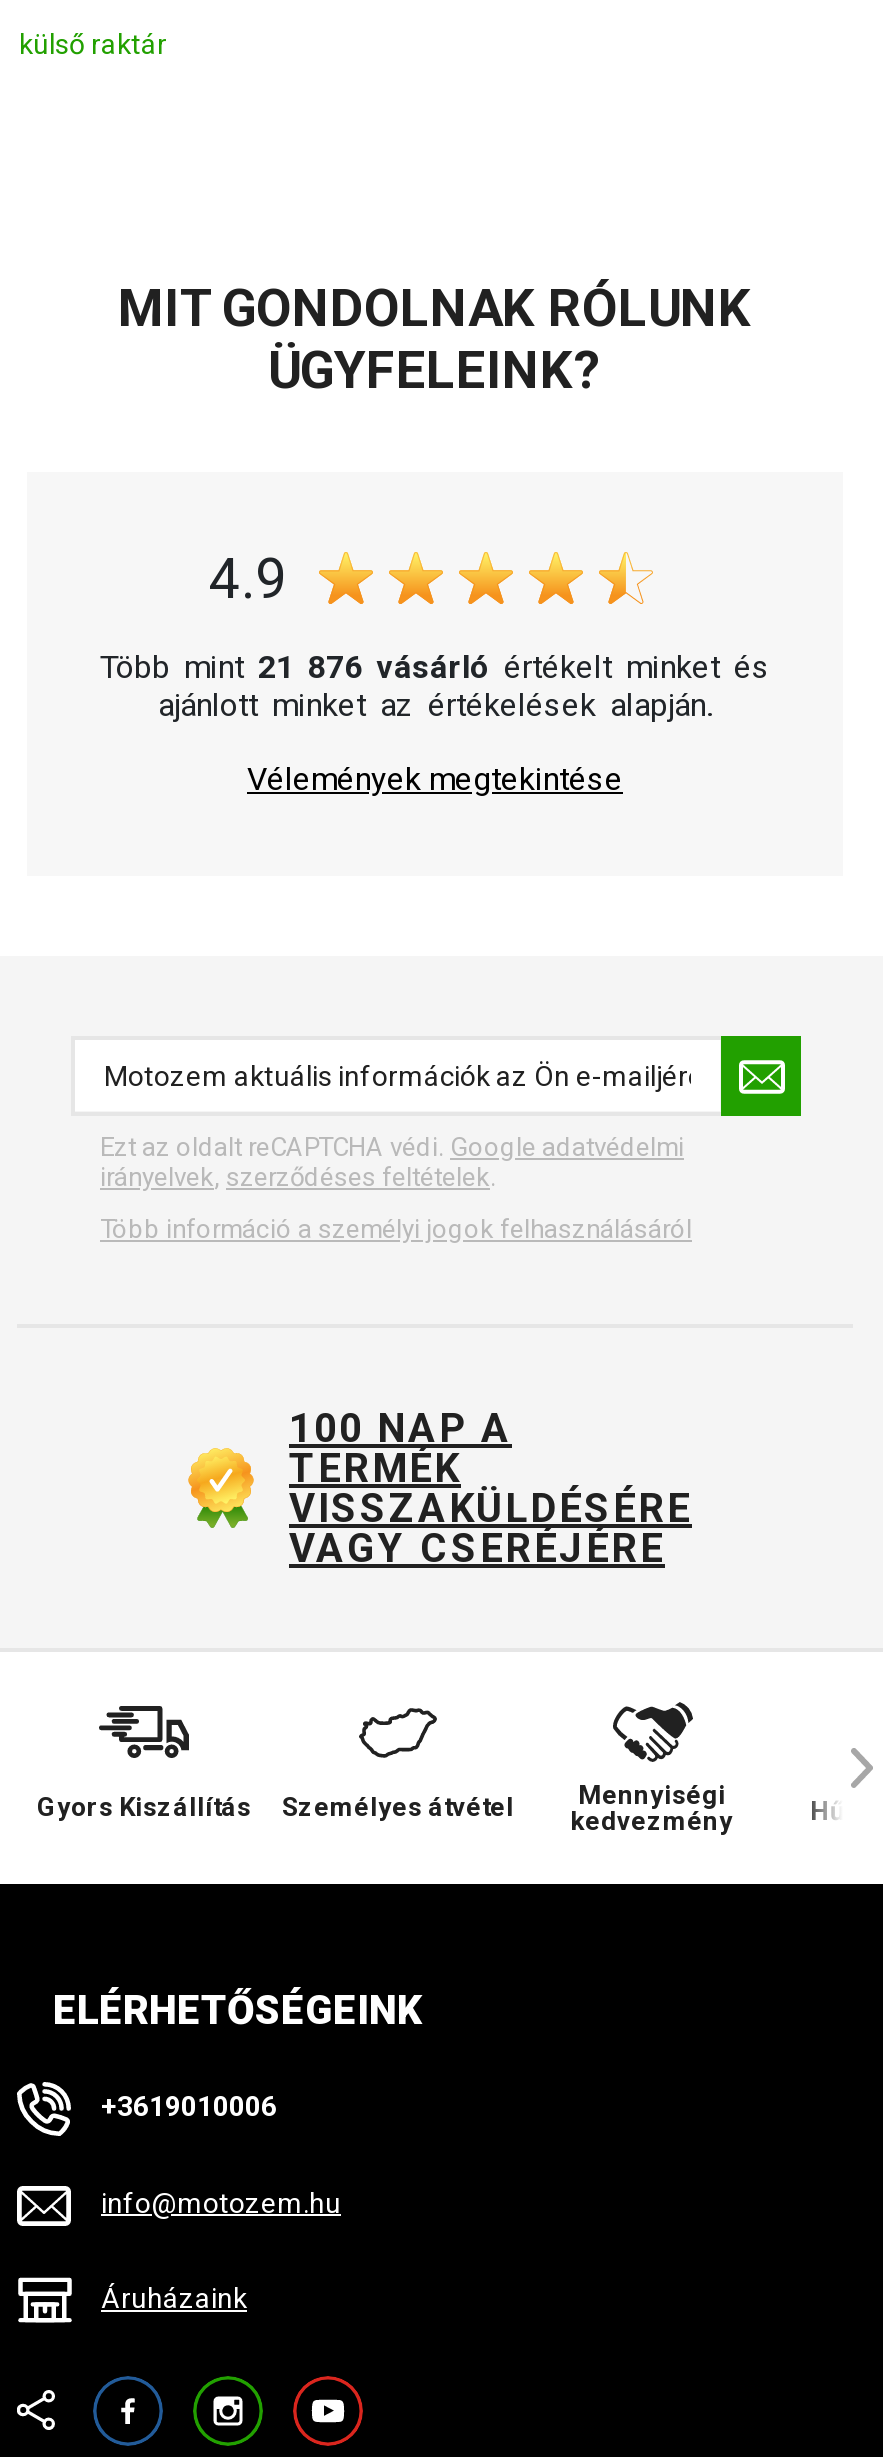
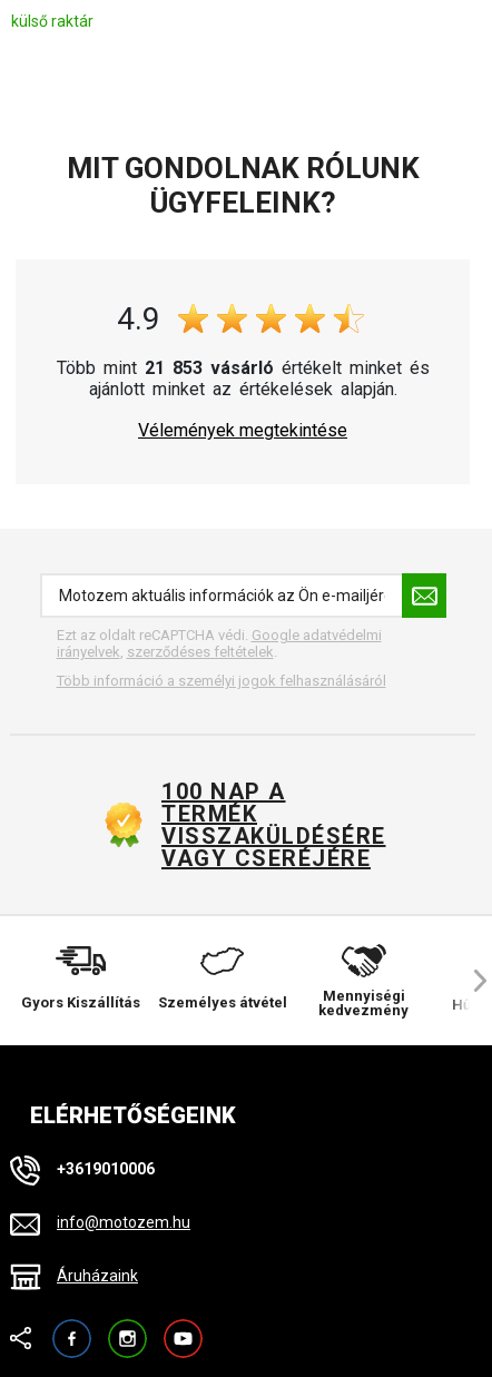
- Több mint 21 876 vásárló értékelt minket és
+ Több mint 21 853 vásárló értékelt minket és
